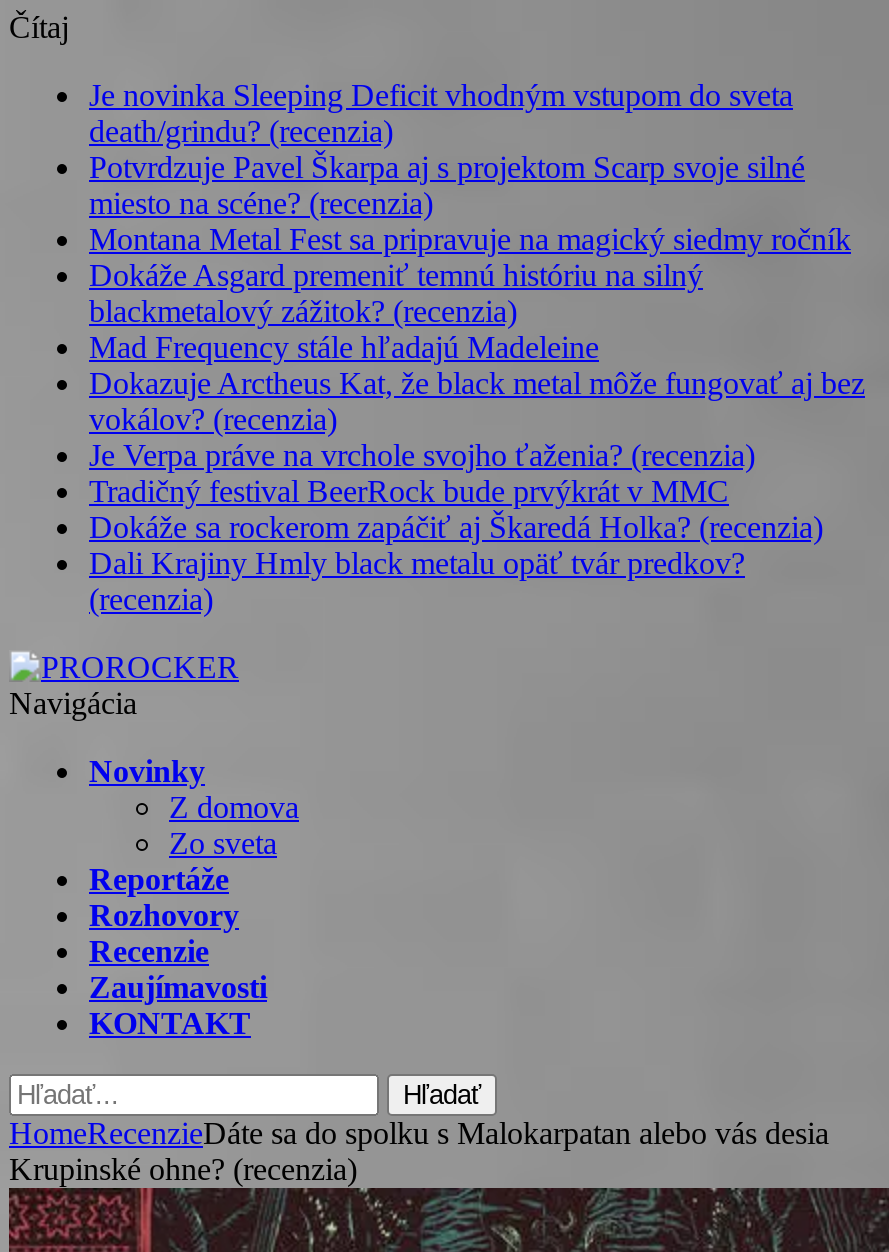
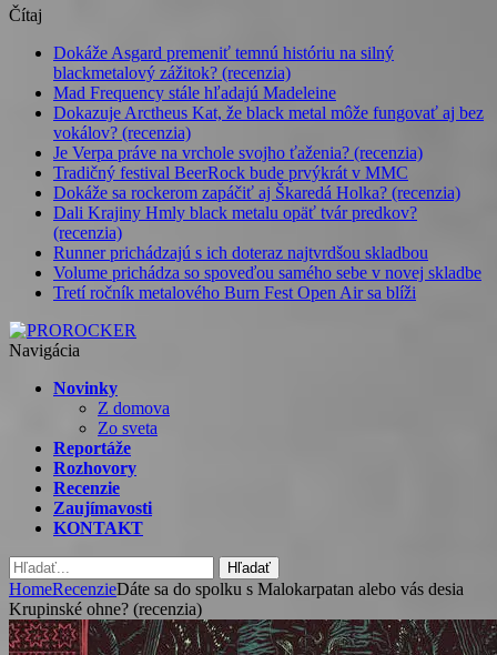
- Je novinka Sleeping Deficit vhodným vstupom do sveta
- death/grindu? (recenzia)
- Potvrdzuje Pavel Škarpa aj s projektom Scarp svoje silné
- miesto na scéne? (recenzia)
- Montana Metal Fest sa pripravuje na magický siedmy ročník

moved up: Dokáže Asgard premeniť temnú históriu na silný | blackmetalový zážitok? (recenzia) | Mad Frequency stále hľadajú Madeleine | ... | Dali Krajiny Hmly black metalu opäť tvár predkov? | (recenzia)

+ Runner prichádzajú s ich doteraz najtvrdšou skladbou
+ Volume prichádza so spoveďou samého sebe v novej skladbe
+ Tretí ročník metalového Burn Fest Open Air sa blíži
